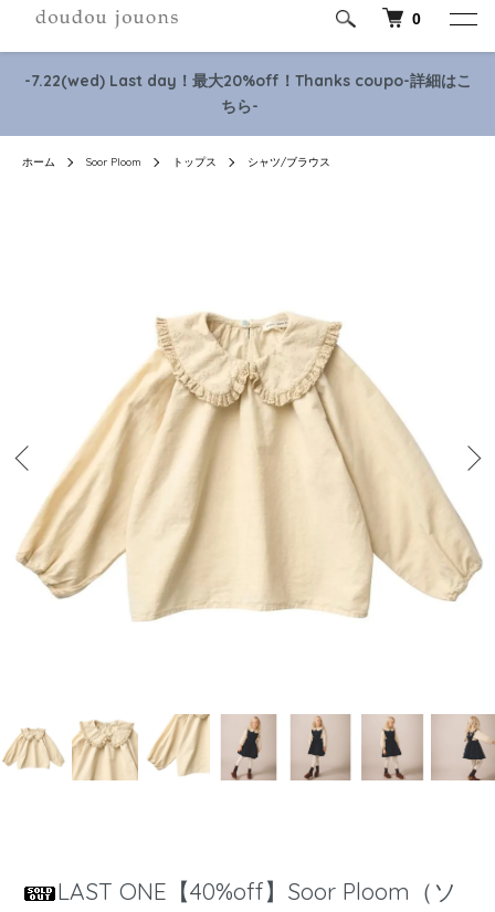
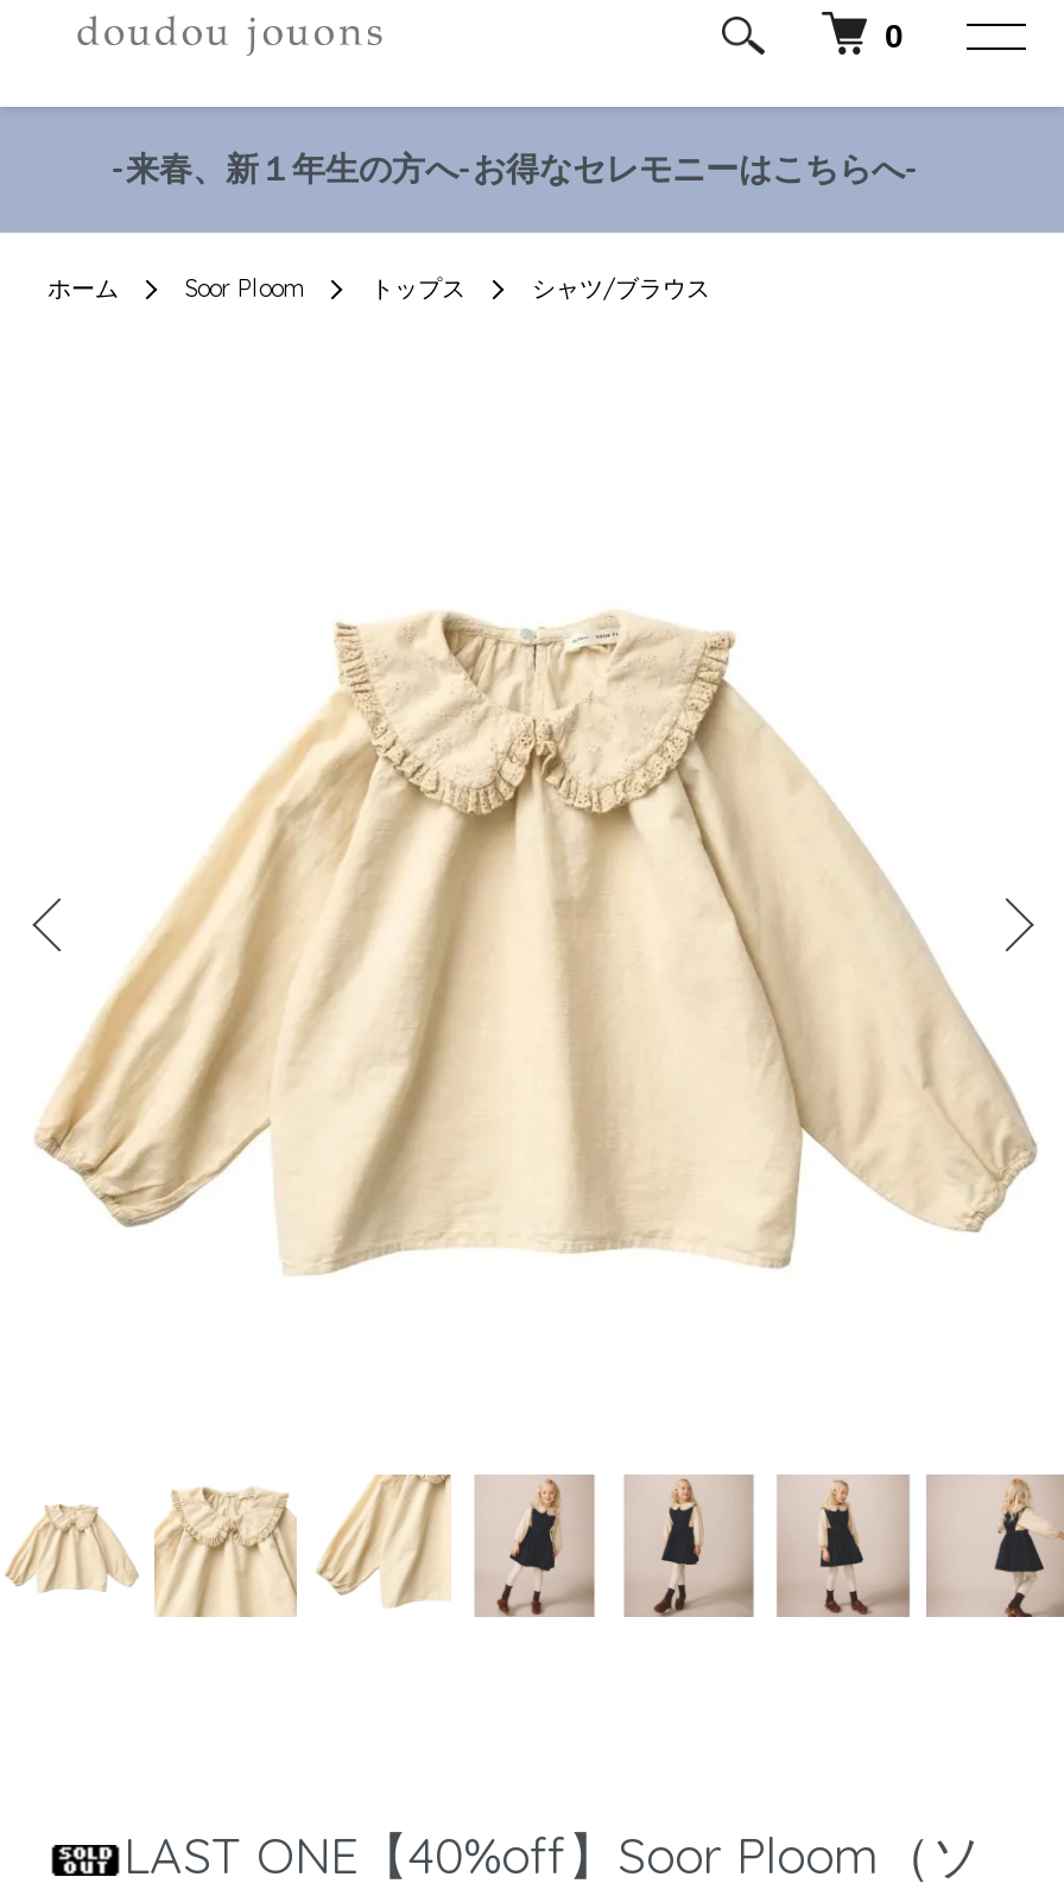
- -7.22(wed) Last day！最大20%off！Thanks coupo-詳細はこ
- ちら-
+ -来春、新１年生の方へ-お得なセレモニーはこちらへ-
